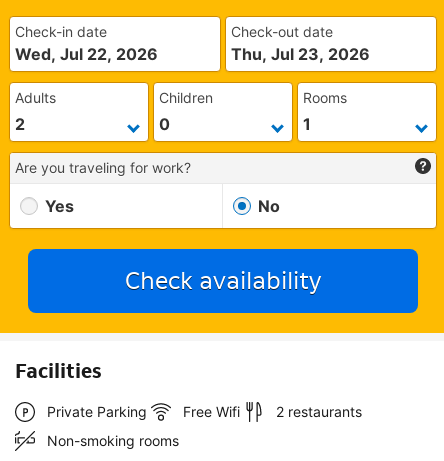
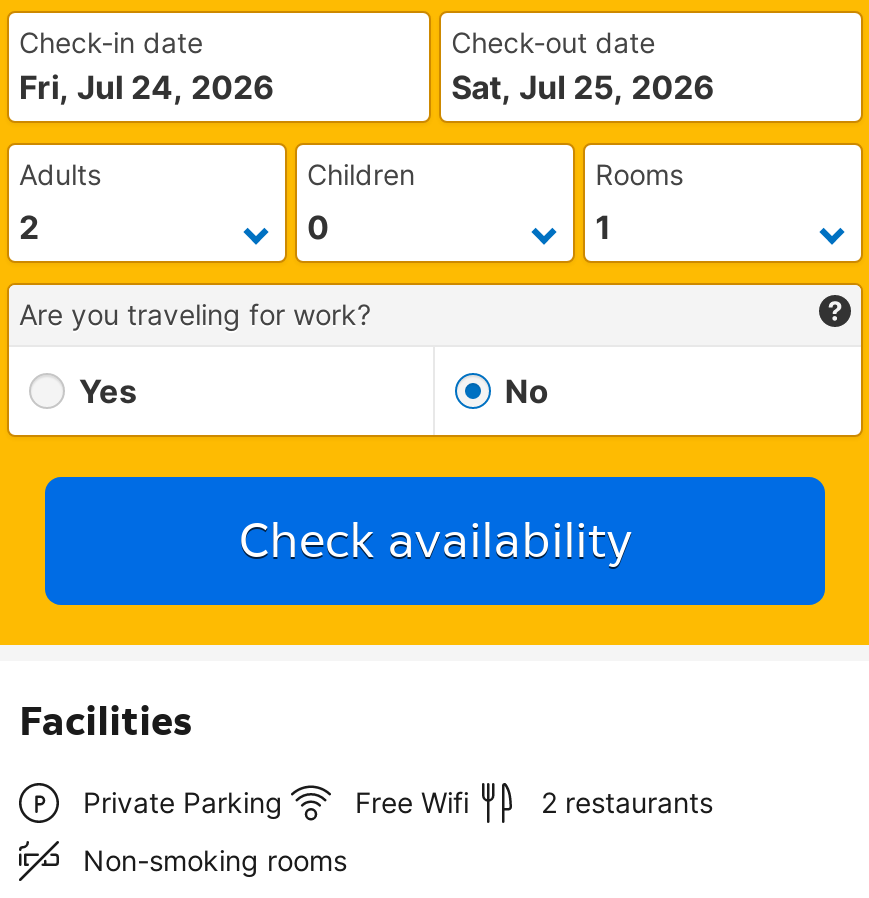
- Wed, Jul 22, 2026
+ Fri, Jul 24, 2026

- Thu, Jul 23, 2026
+ Sat, Jul 25, 2026
